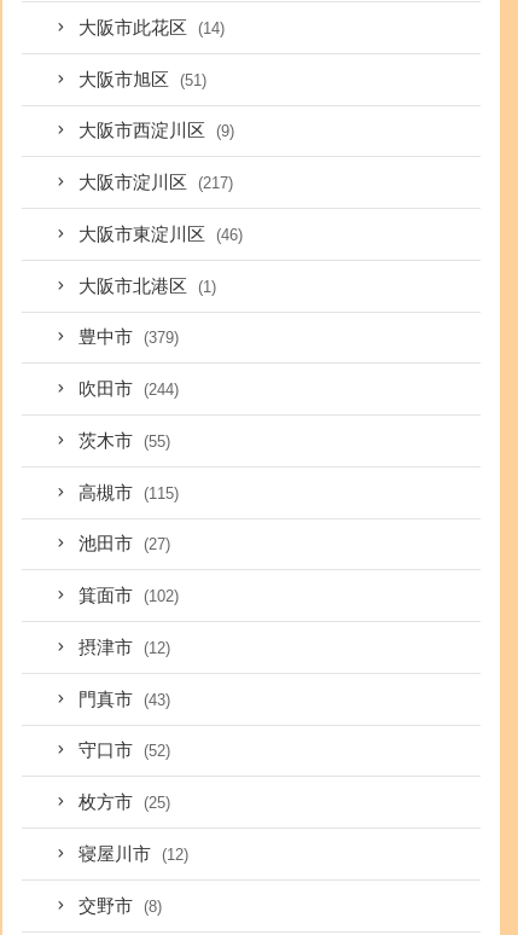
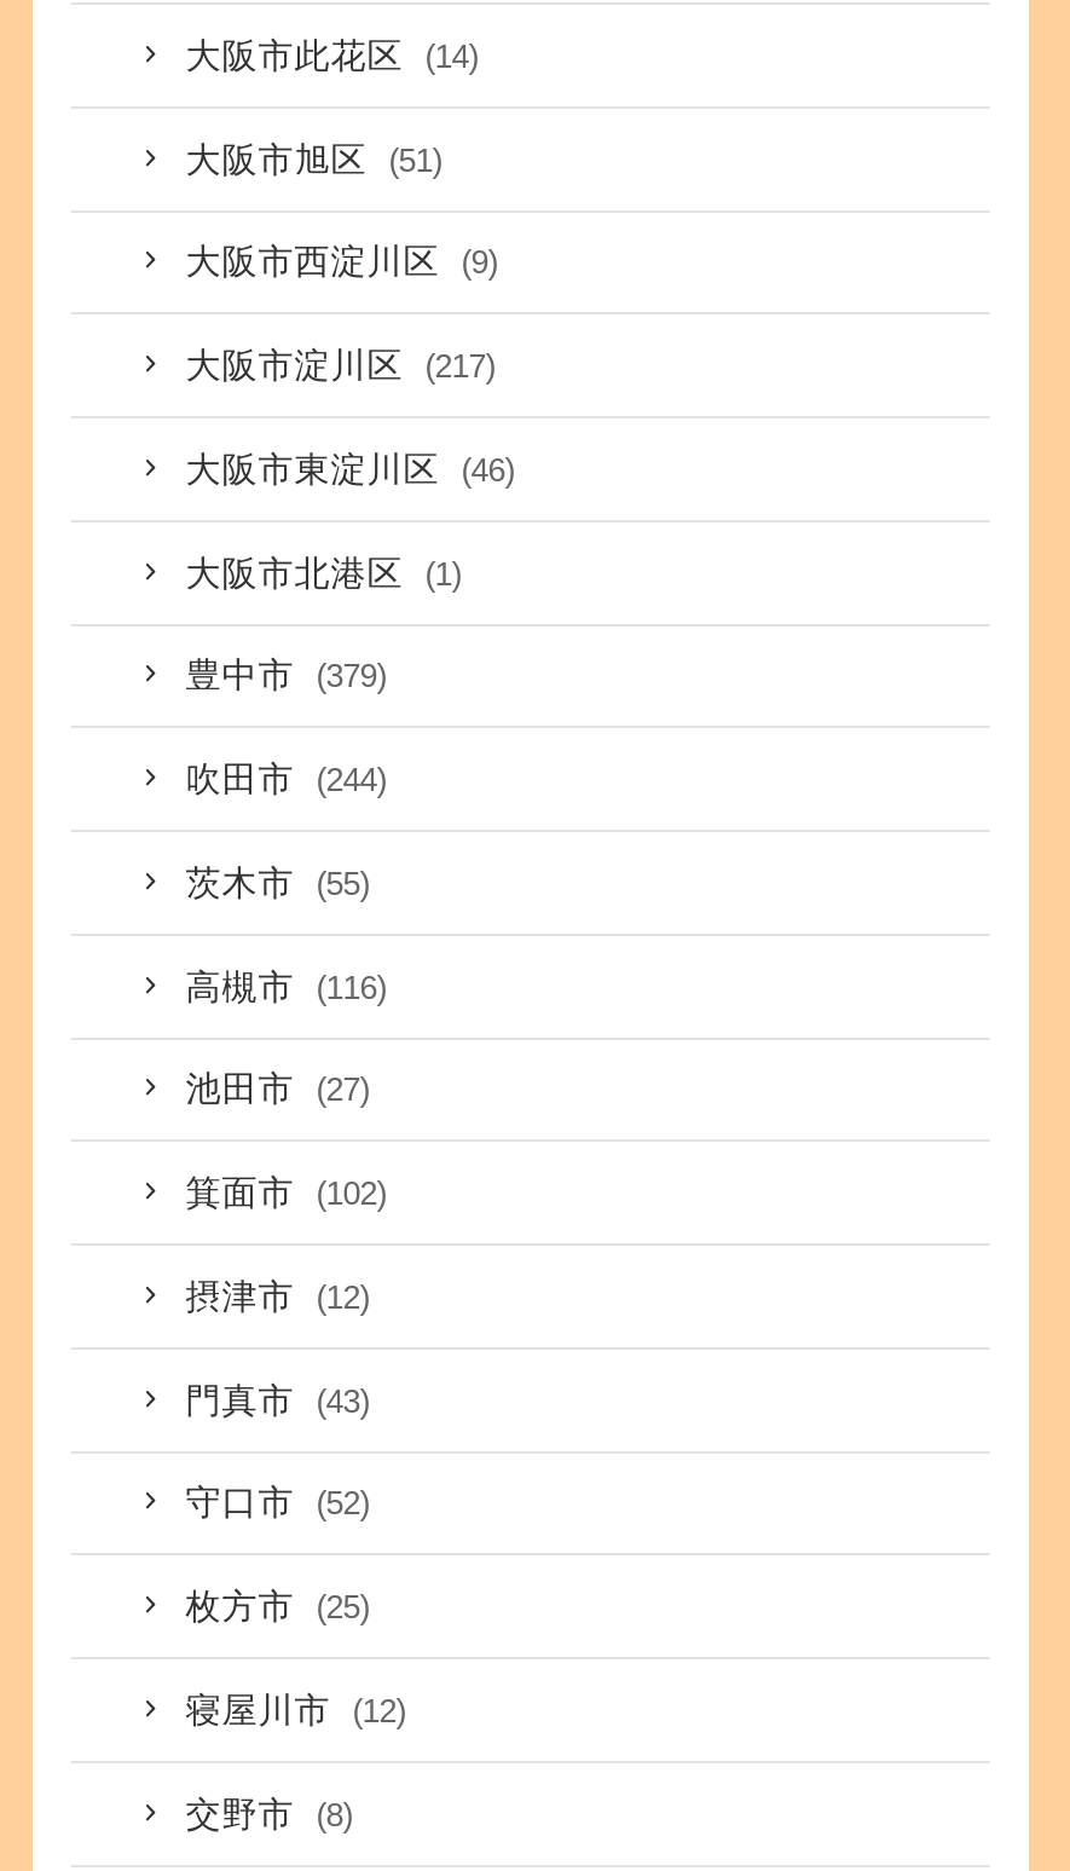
- 高槻市 (115)
+ 高槻市 (116)
